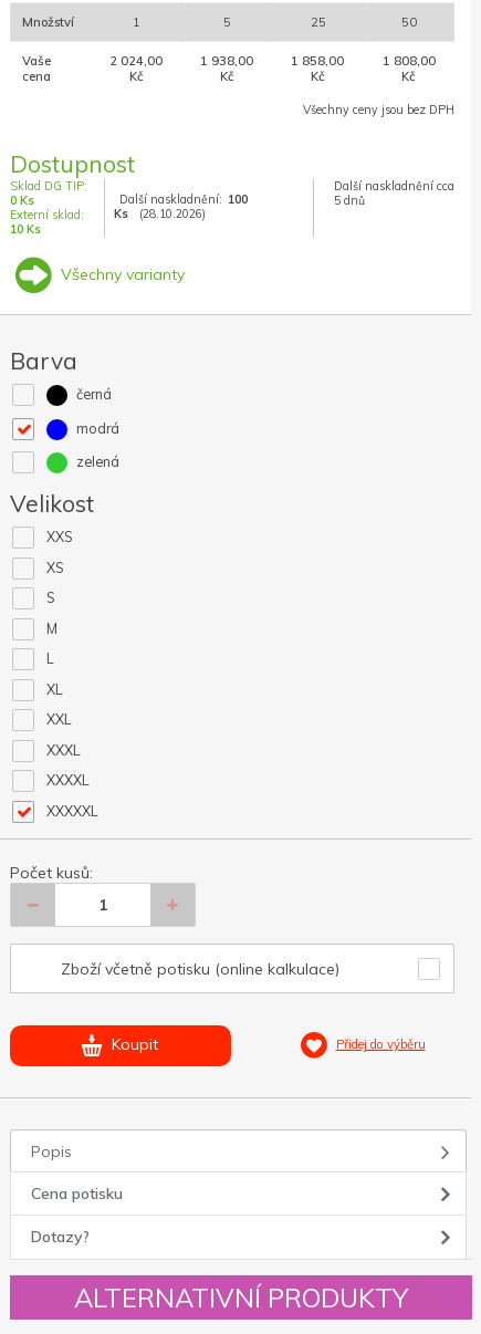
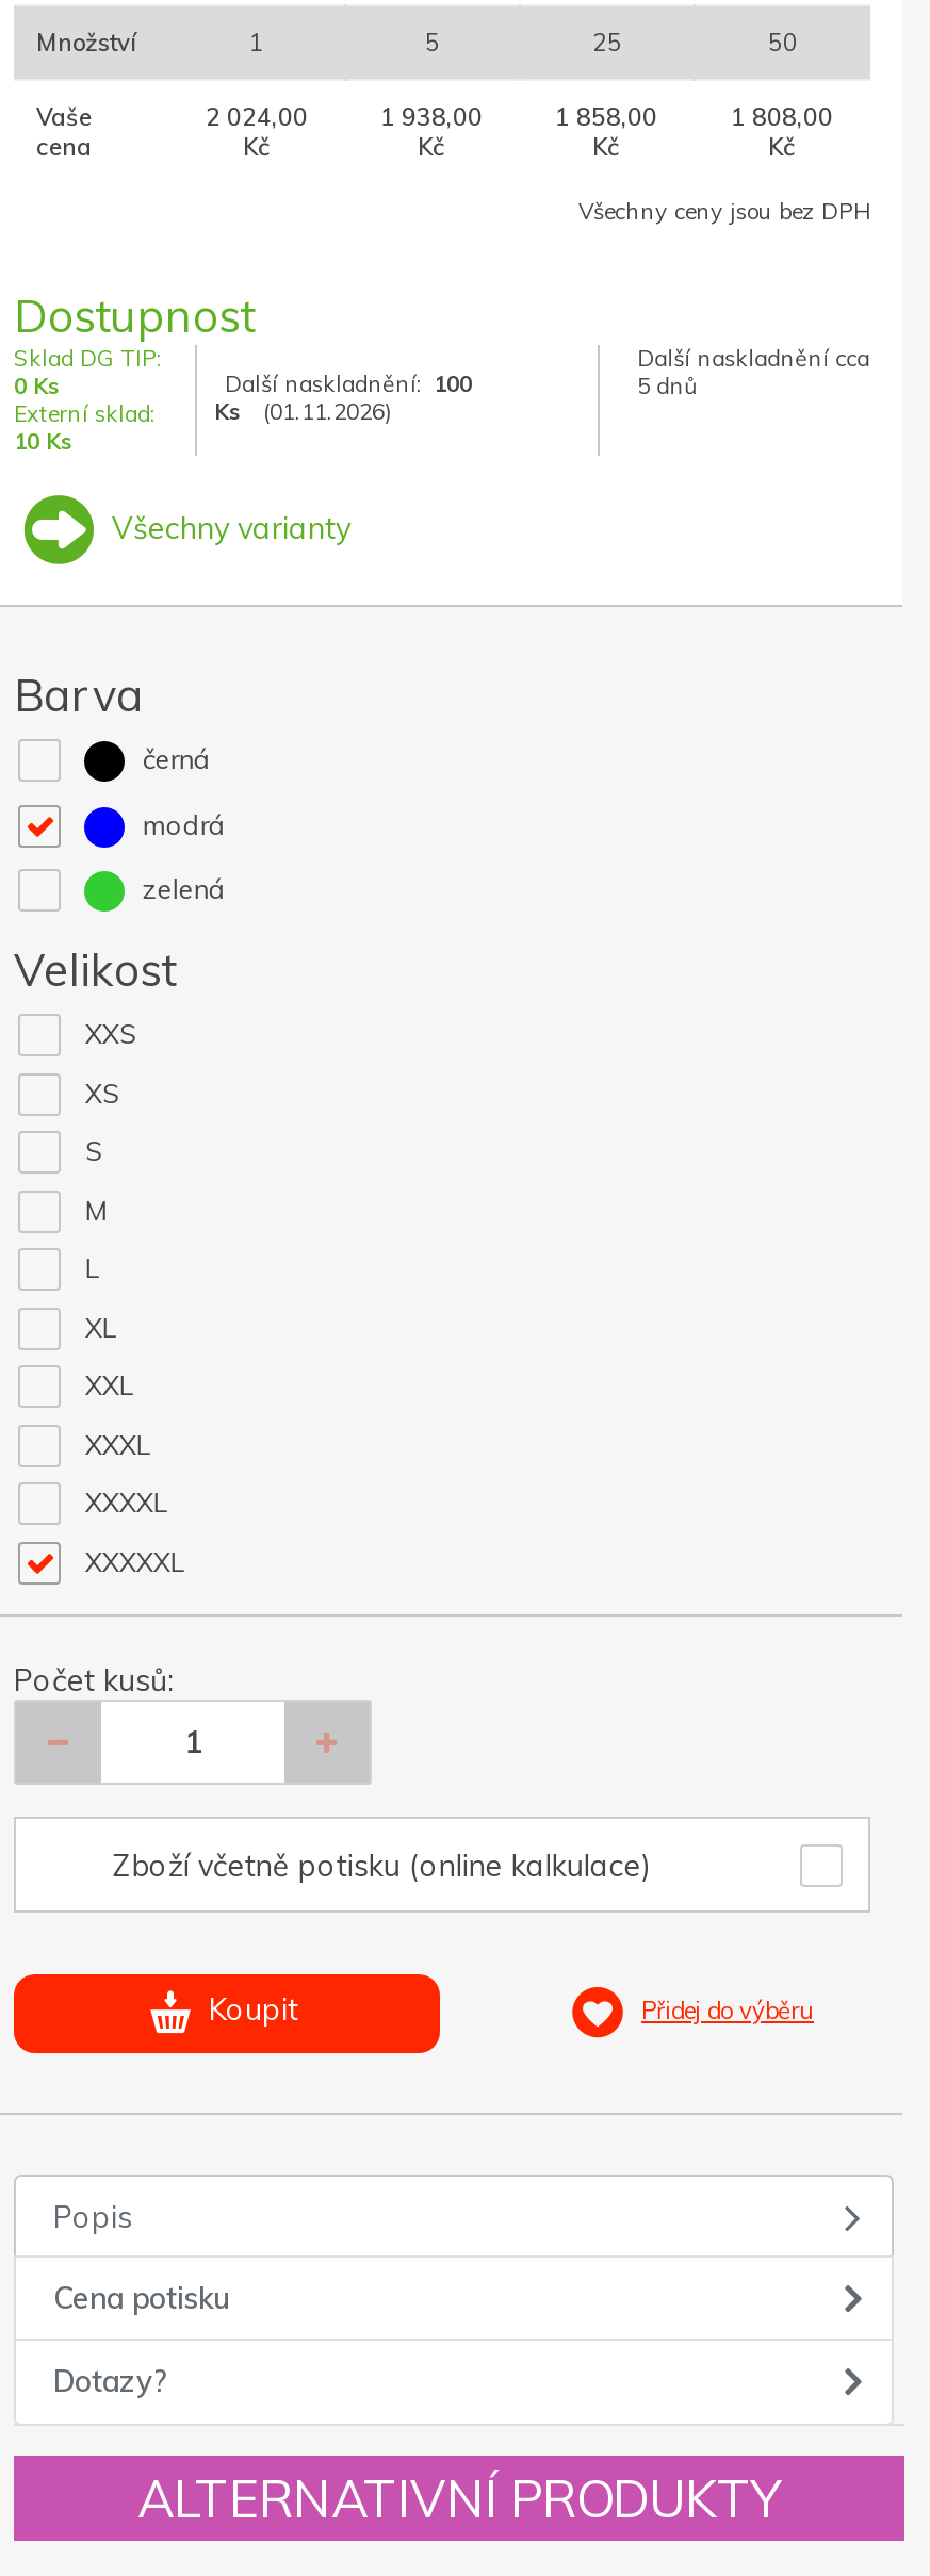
- Externí sklad: Ks (28.10.2026)
+ Externí sklad: Ks (01.11.2026)
